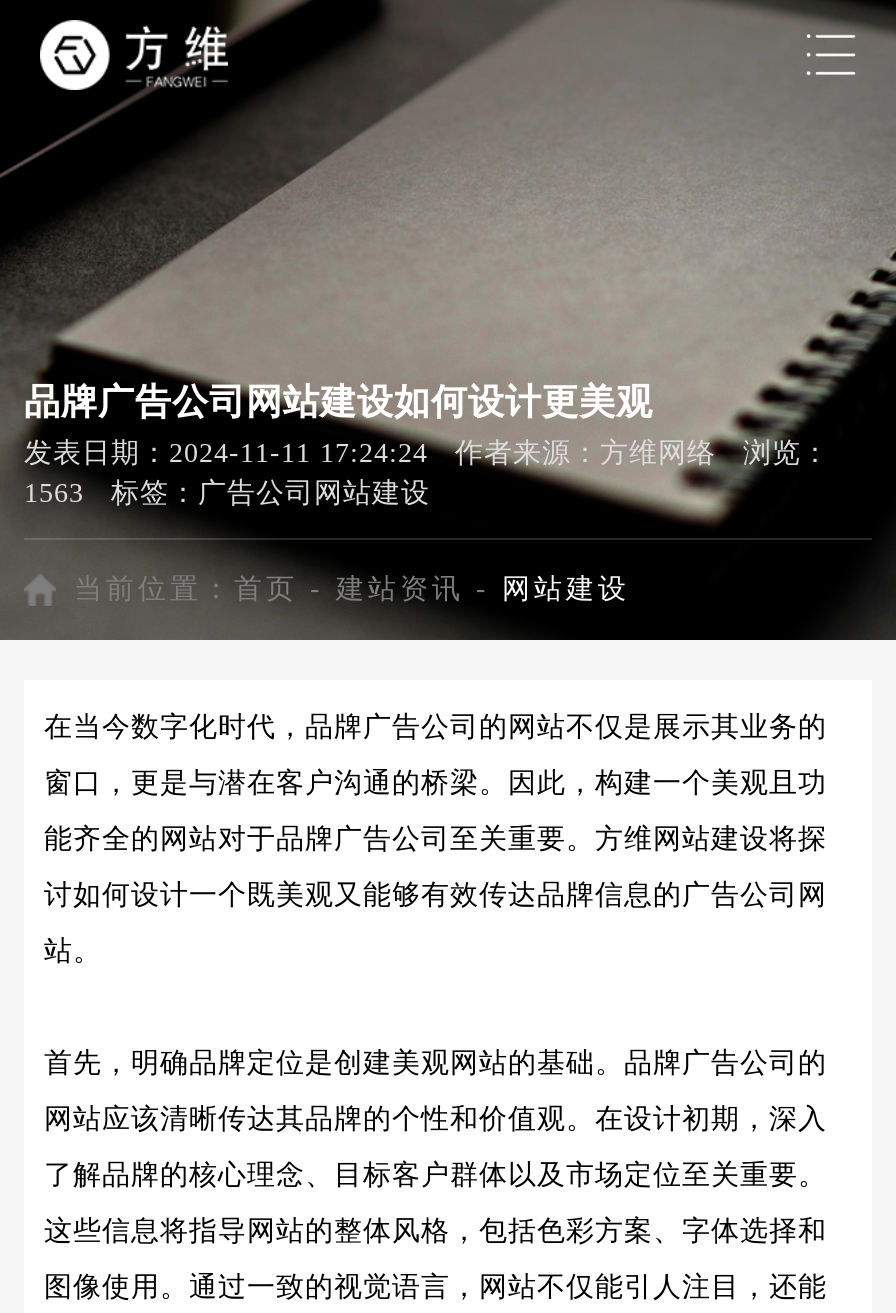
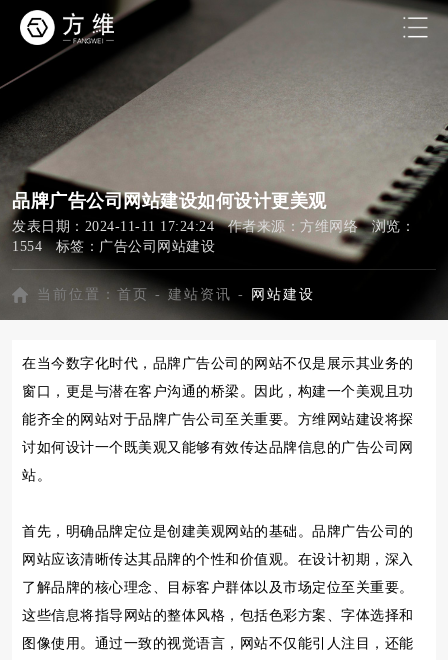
- 1563 标签：广告公司网站建设
+ 1554 标签：广告公司网站建设
